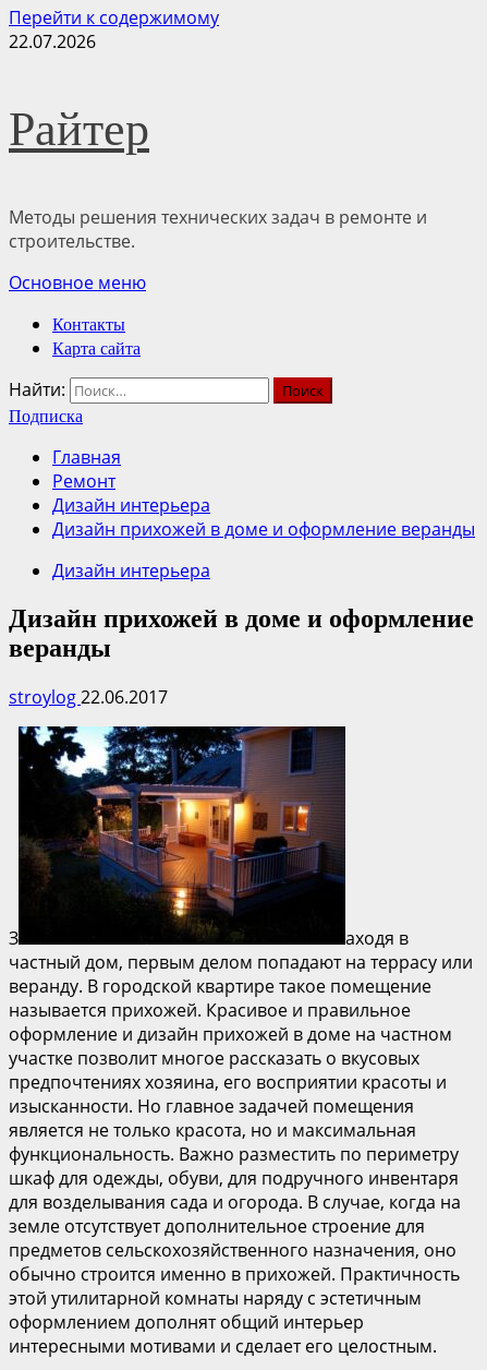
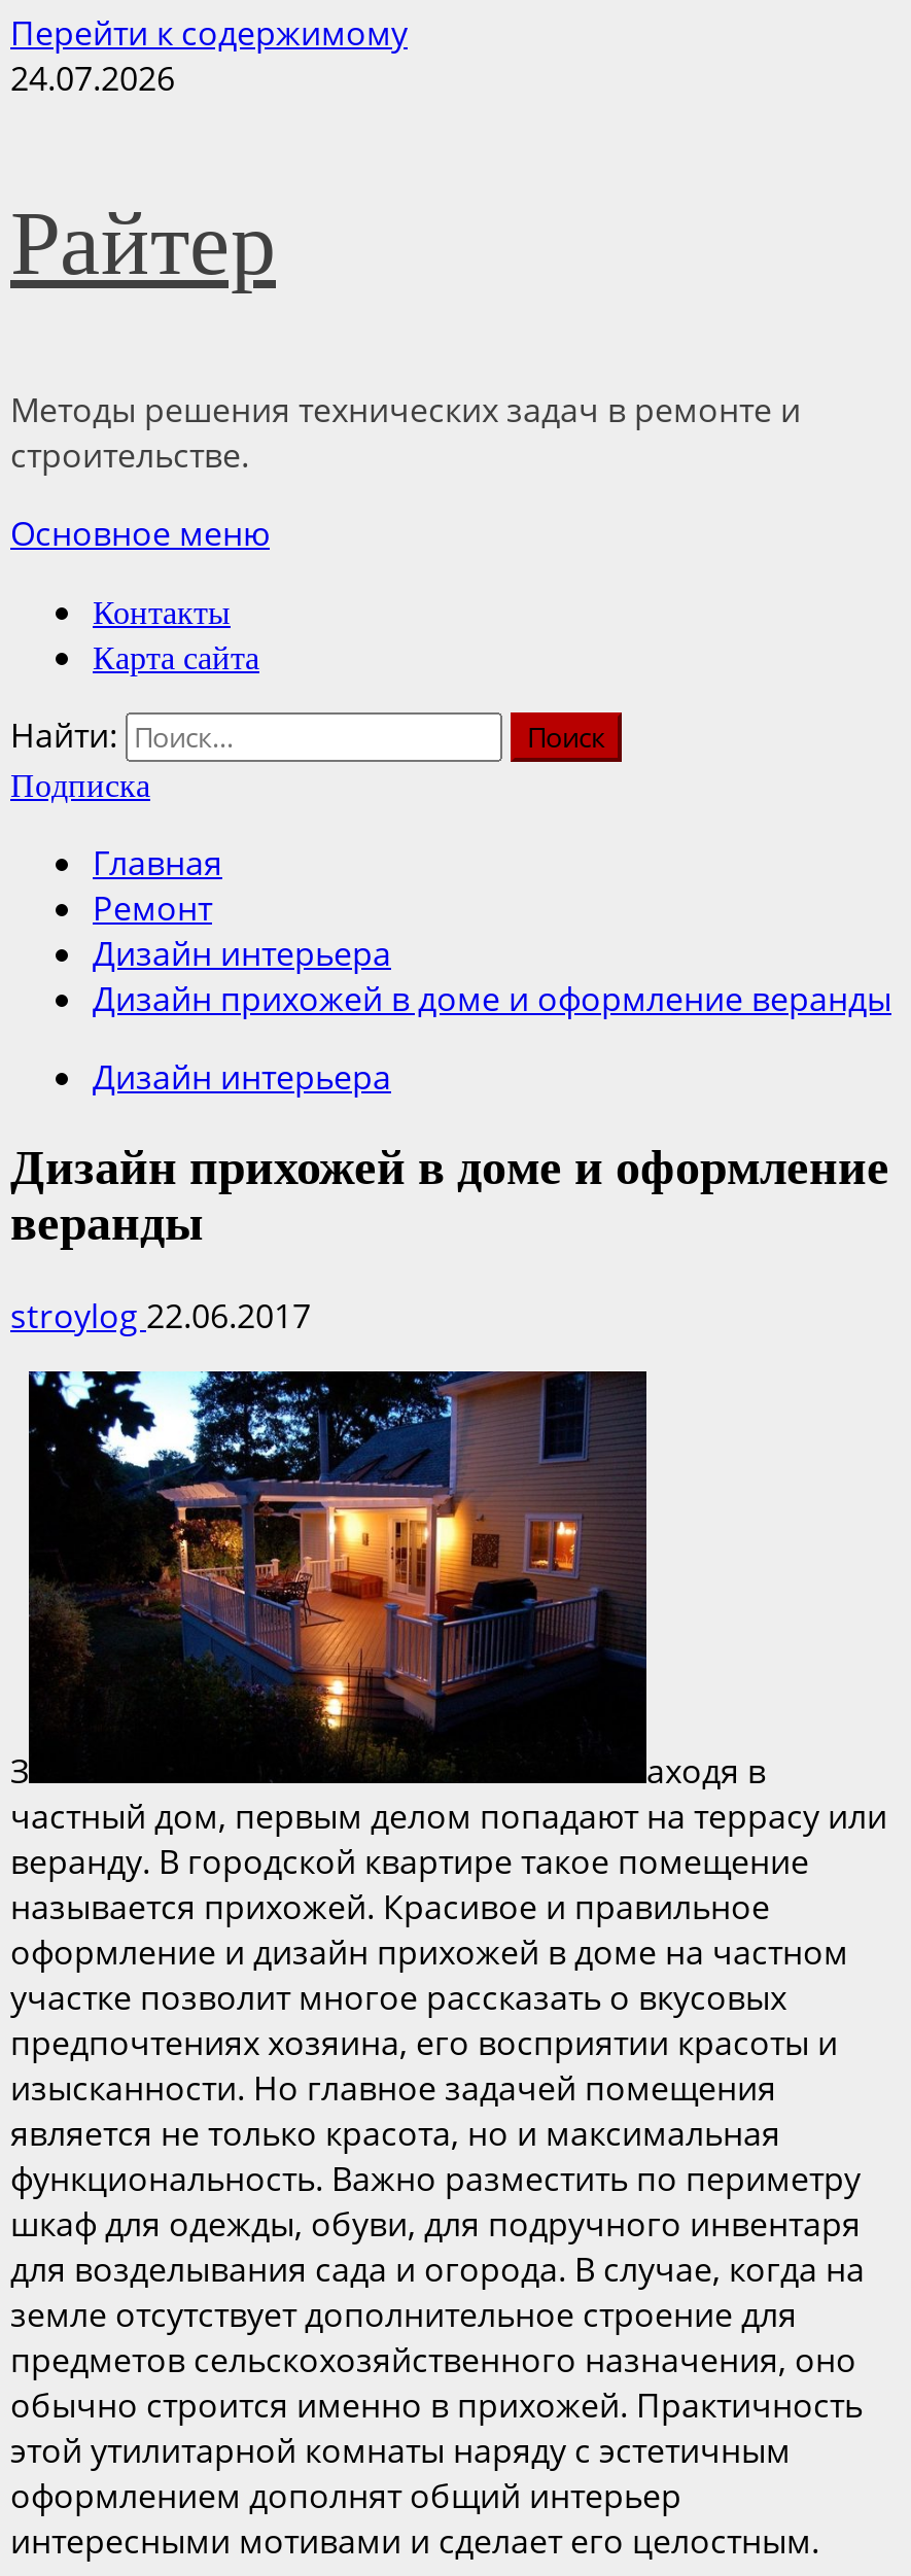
- 22.07.2026
+ 24.07.2026
